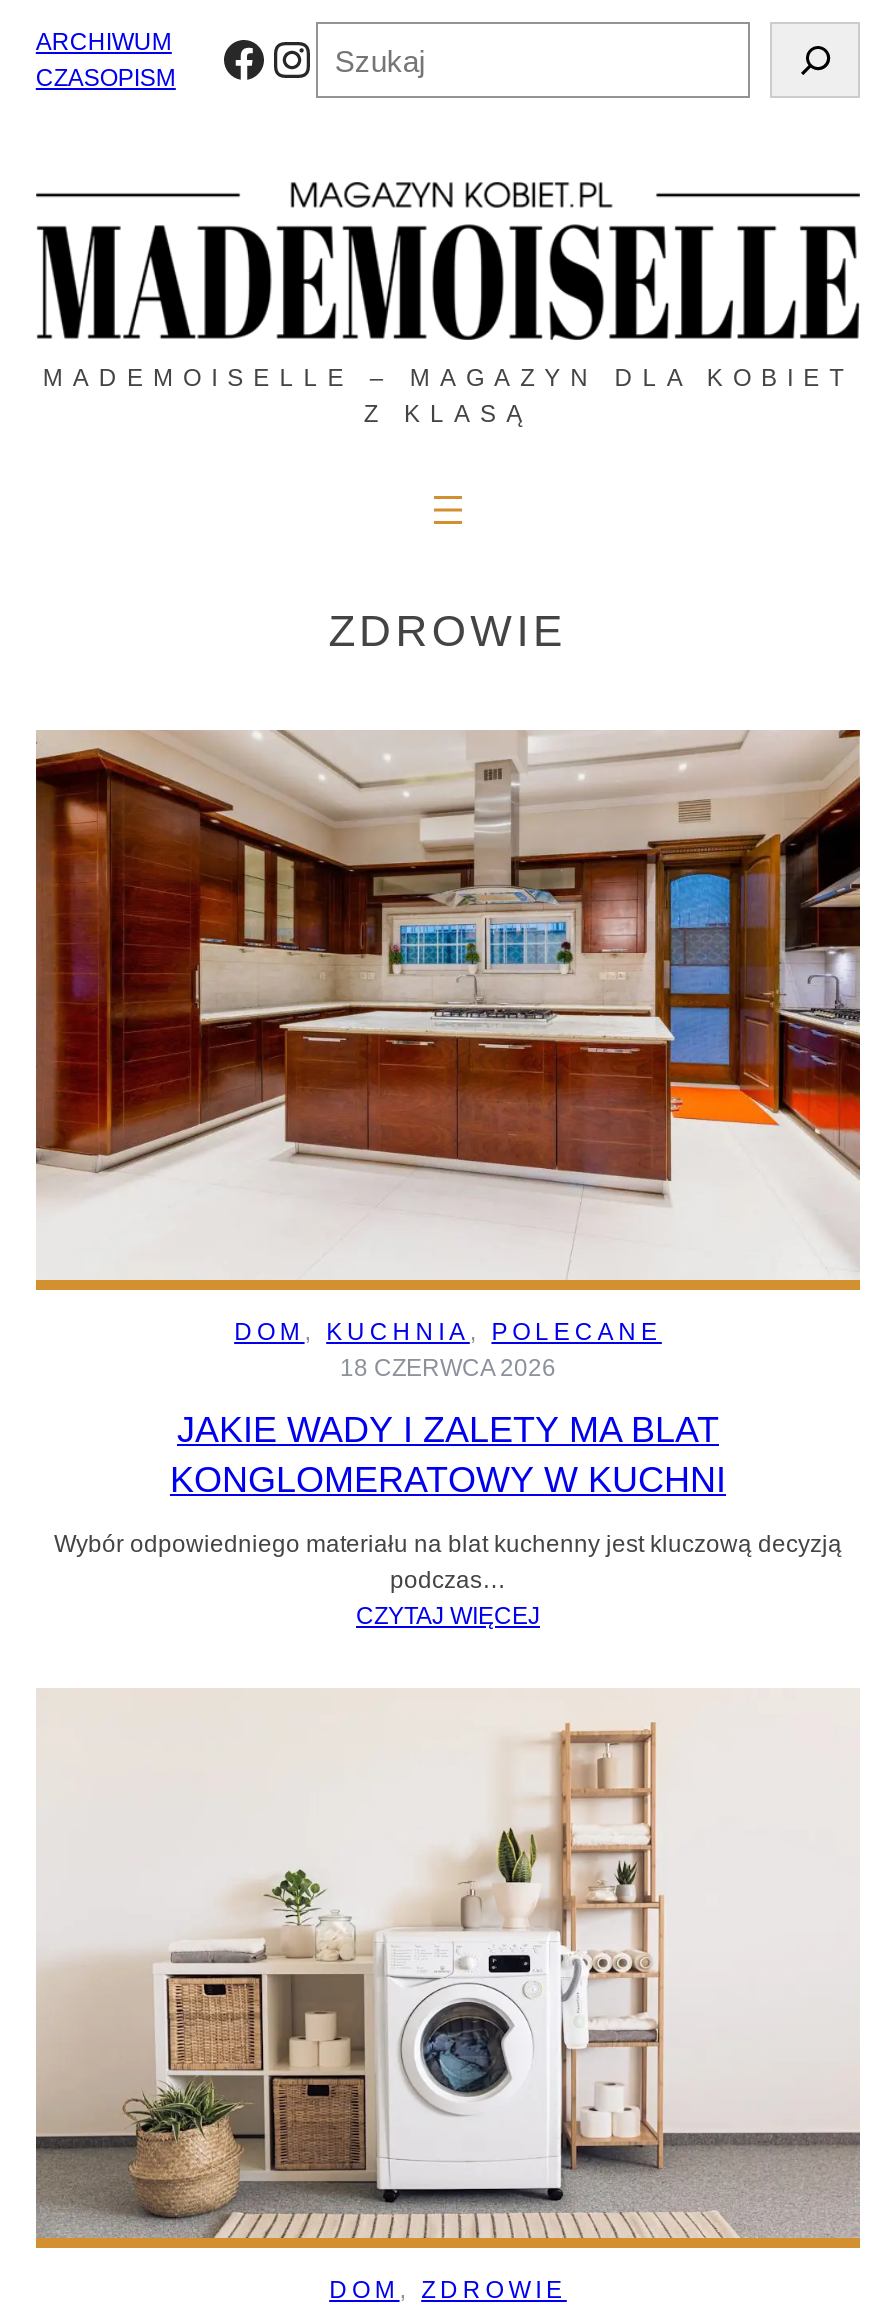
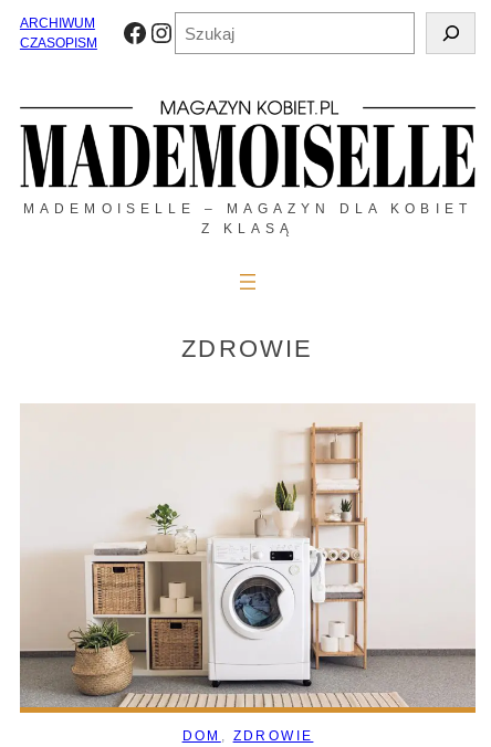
- [image]
- DOM, KUCHNIA, POLECANE
- 18 CZERWCA 2026
- JAKIE WADY I ZALETY MA BLAT
- KONGLOMERATOWY W KUCHNI
- Wybór odpowiedniego materiału na blat kuchenny jest kluczową decyzją
- podczas…
- CZYTAJ WIĘCEJ
